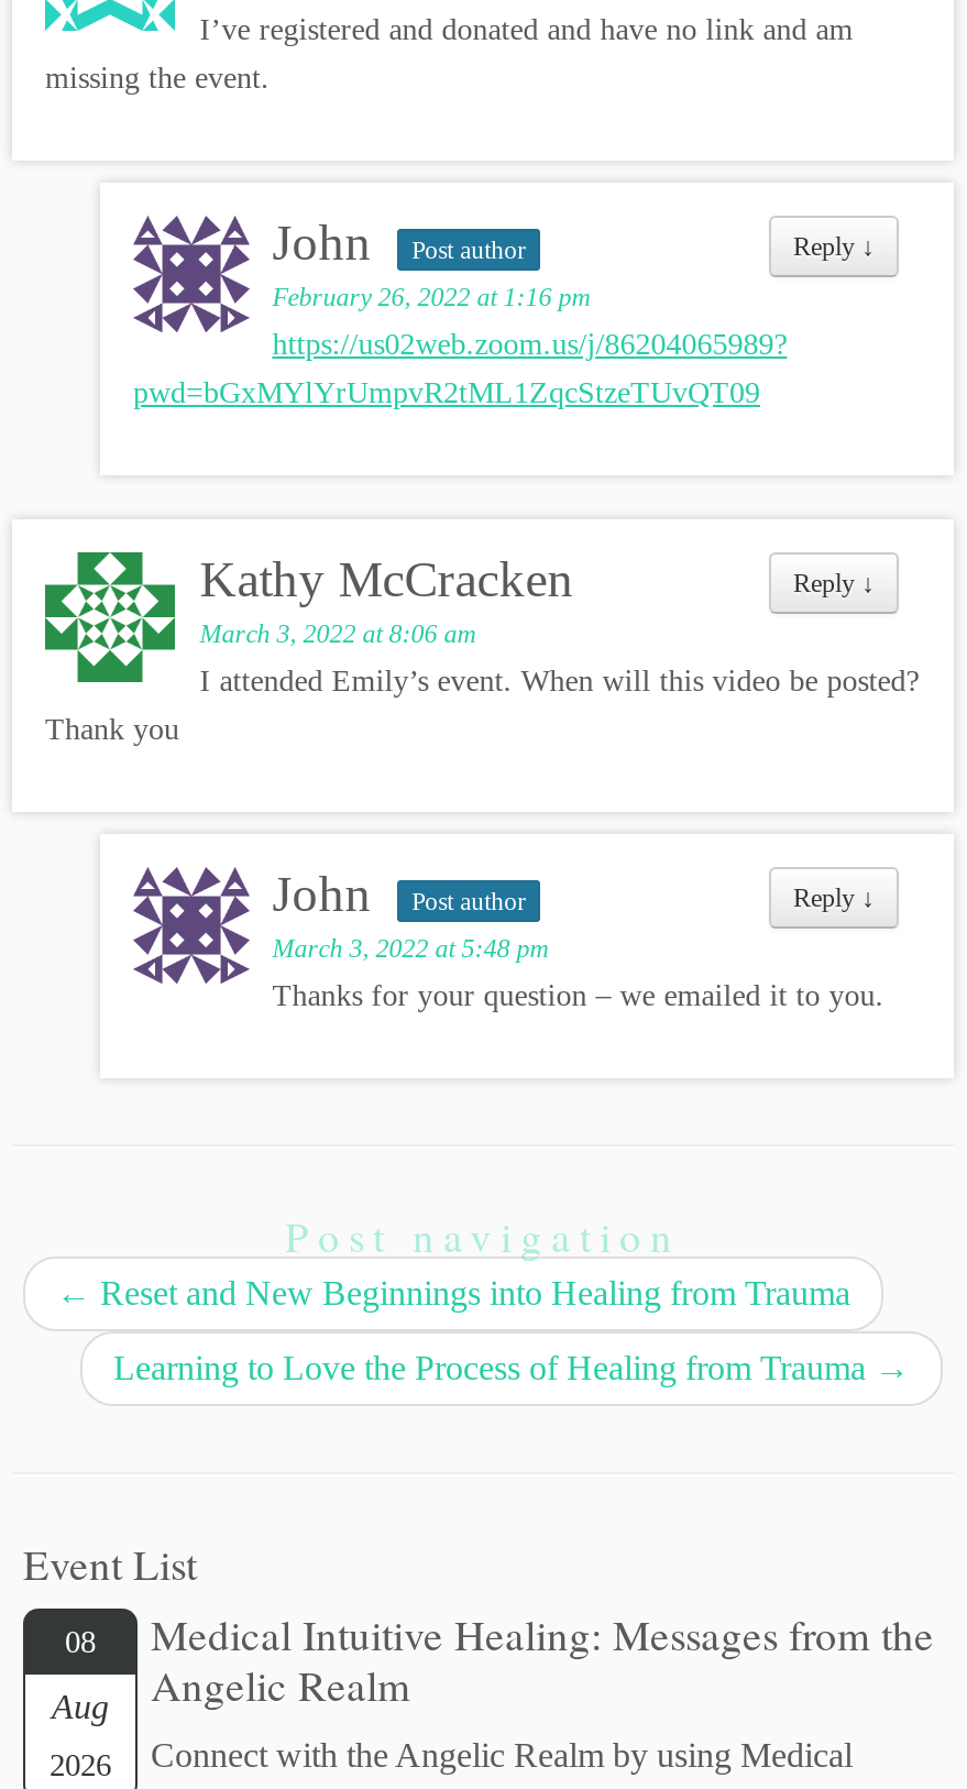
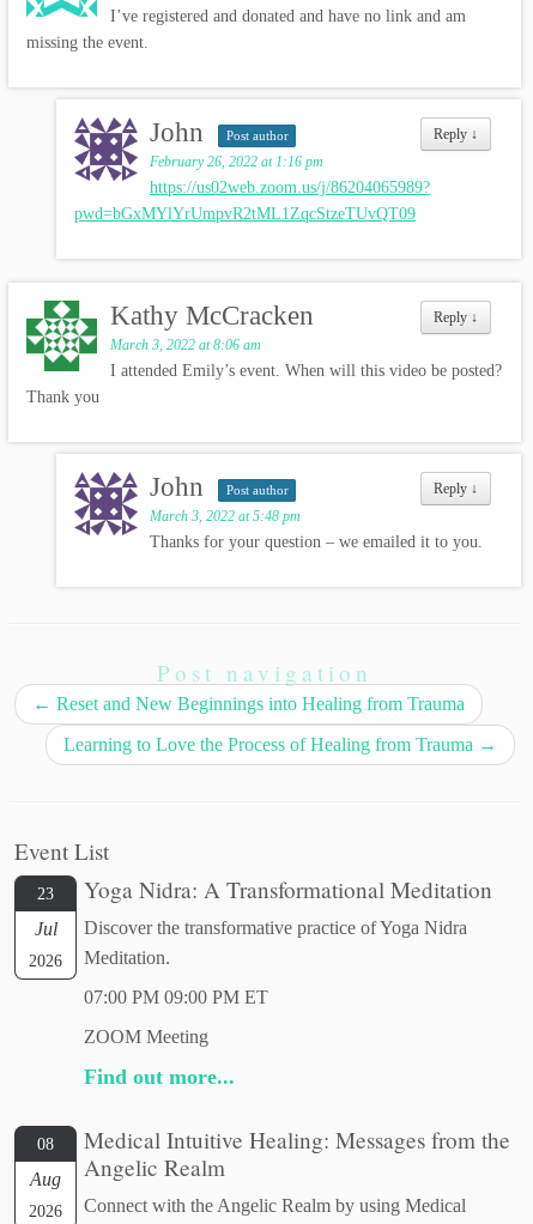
+ 23
+ Jul
+ 2026

+ Yoga Nidra: A Transformational Meditation
+ Discover the transformative practice of Yoga Nidra
+ Meditation.
+ 07:00 PM 09:00 PM ET
+ ZOOM Meeting
+ Find out more...
